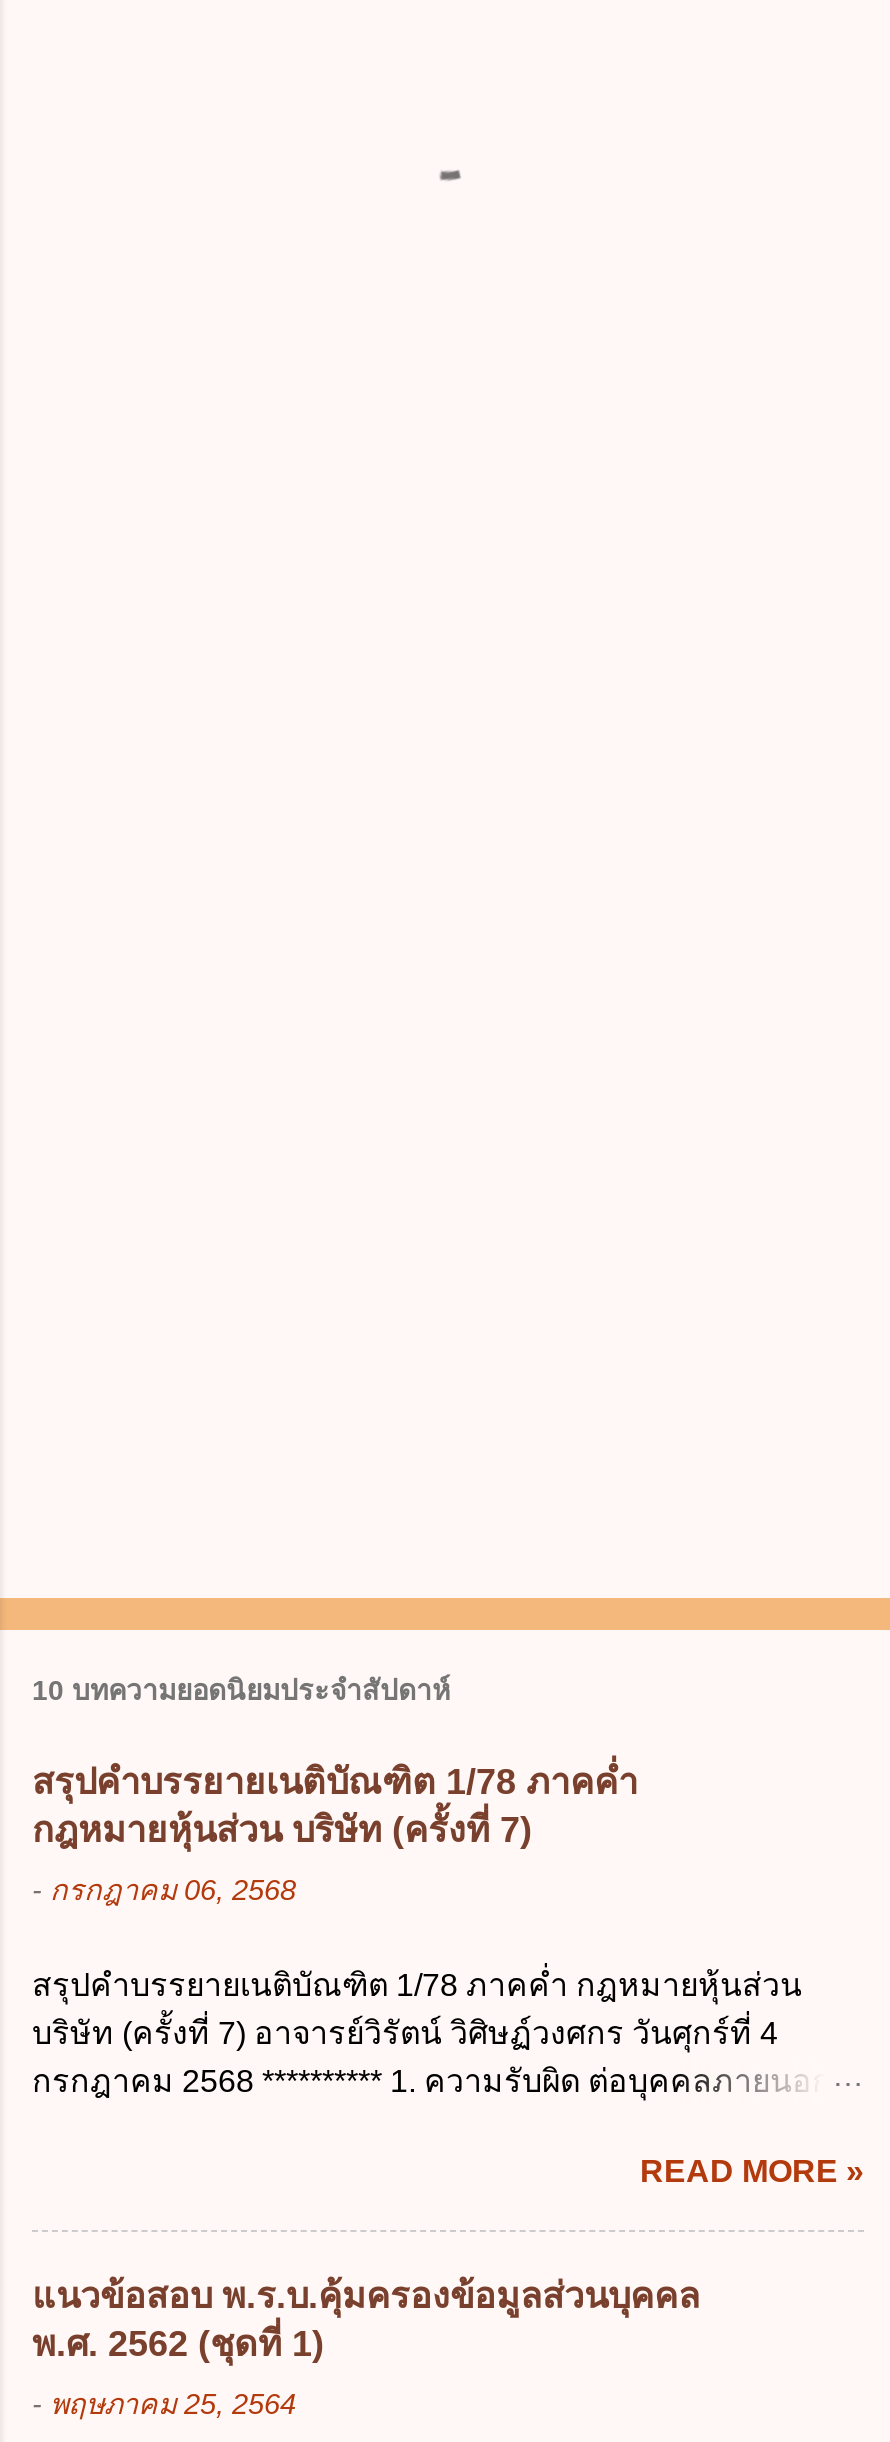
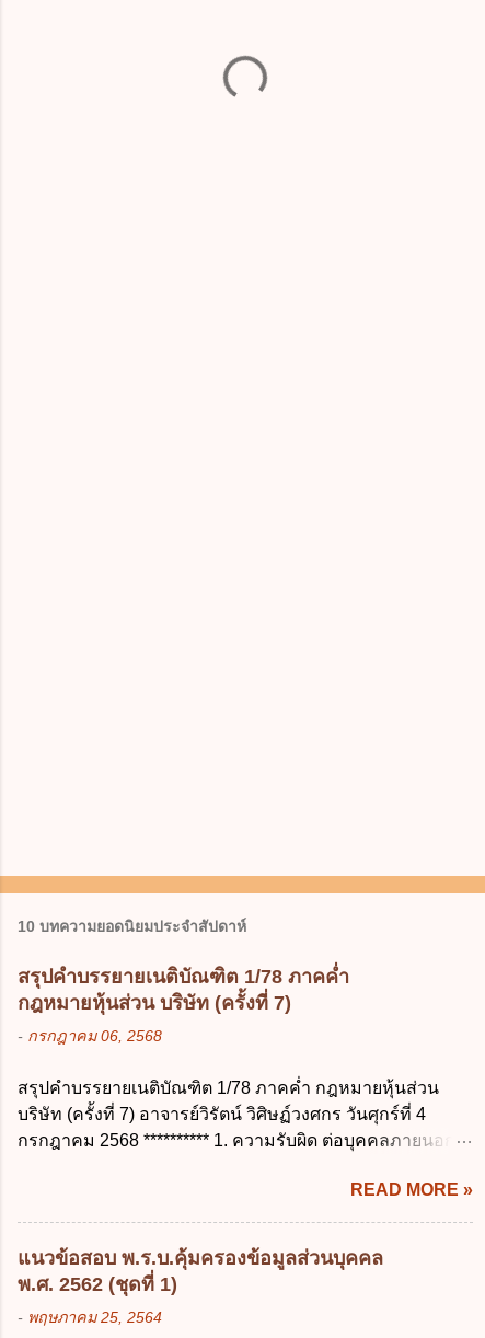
+ [image]
